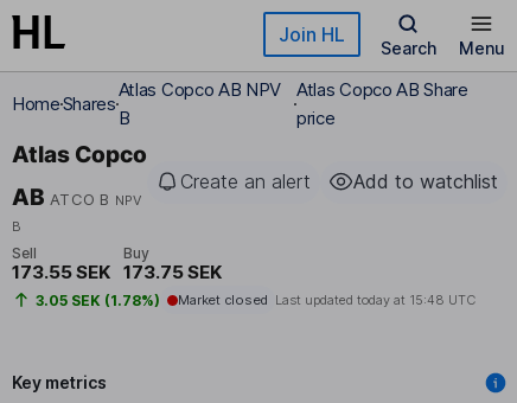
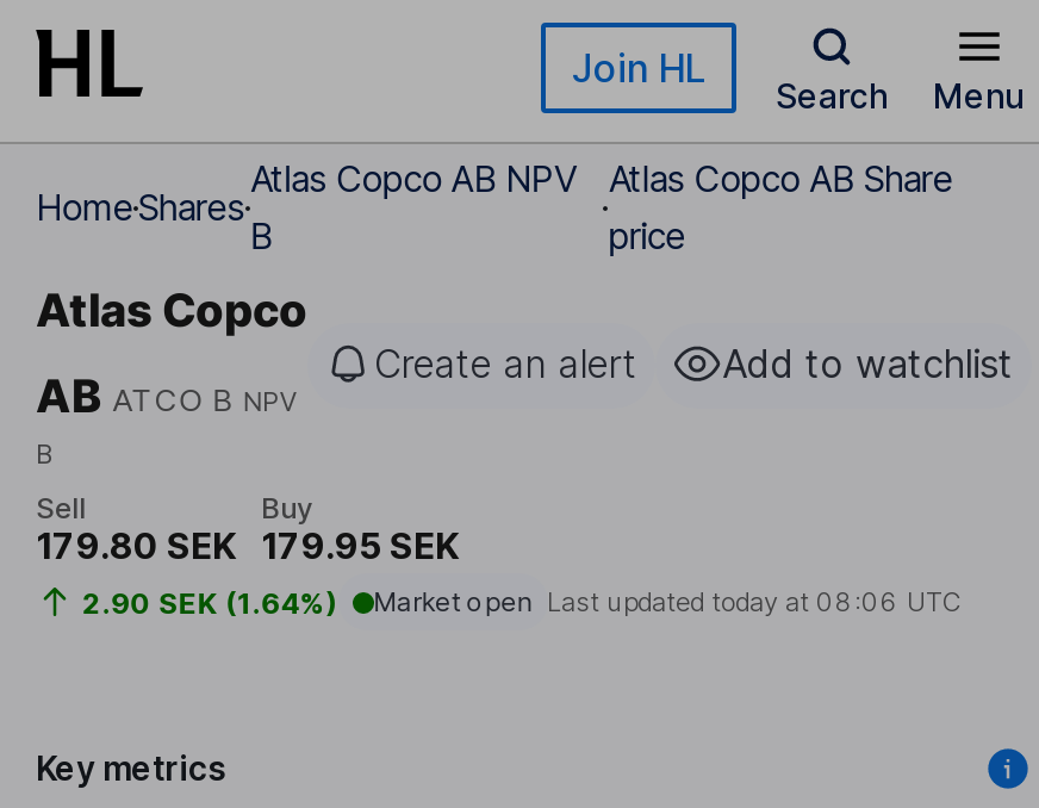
- 173.55 SEK
+ 179.80 SEK

- 173.75 SEK
+ 179.95 SEK

- 3.05 SEK (1.78%)
+ 2.90 SEK (1.64%)

- Market closed Last updated today at 15:48 UTC
+ Market open Last updated today at 08:06 UTC
